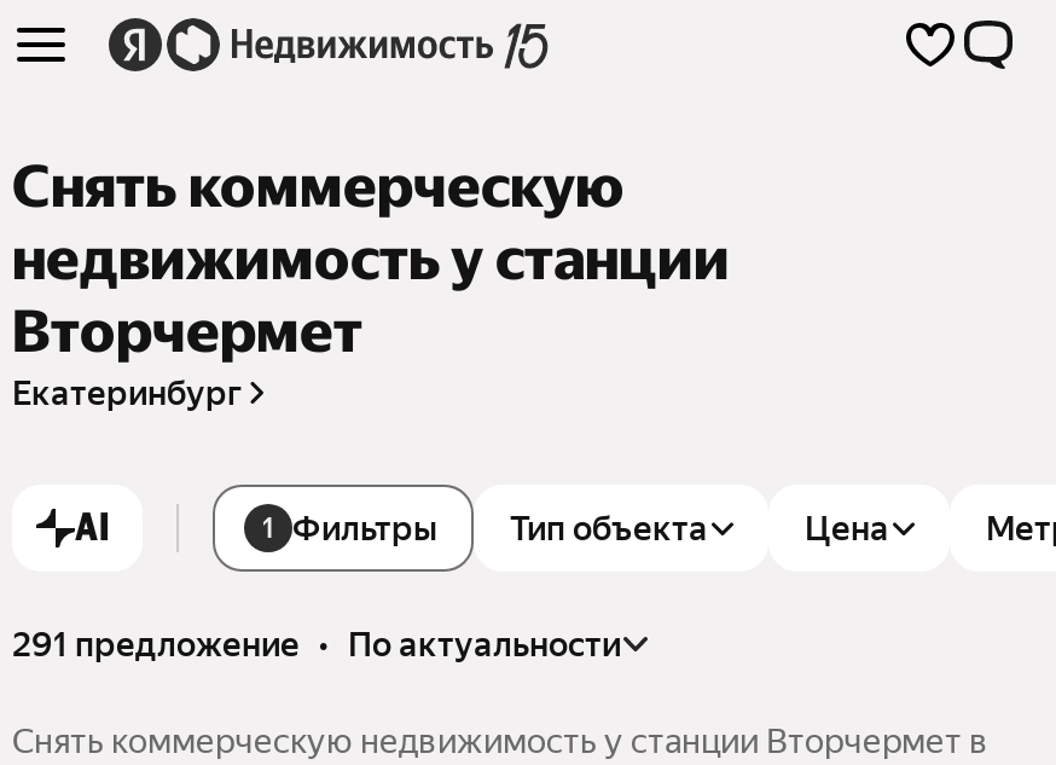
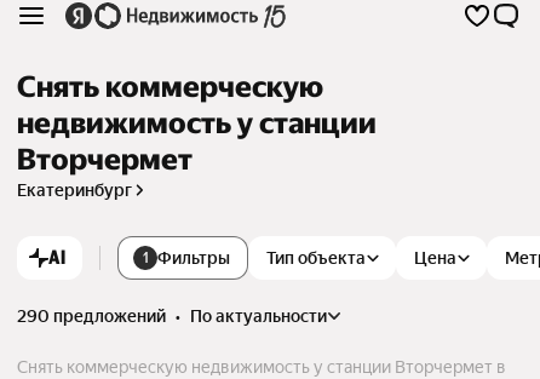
- 291 предложение • по актуальности
+ 290 предложений • по актуальности
